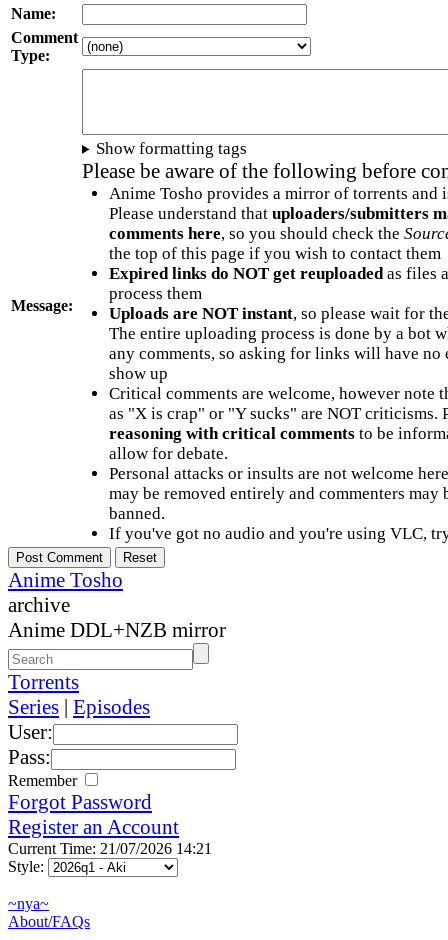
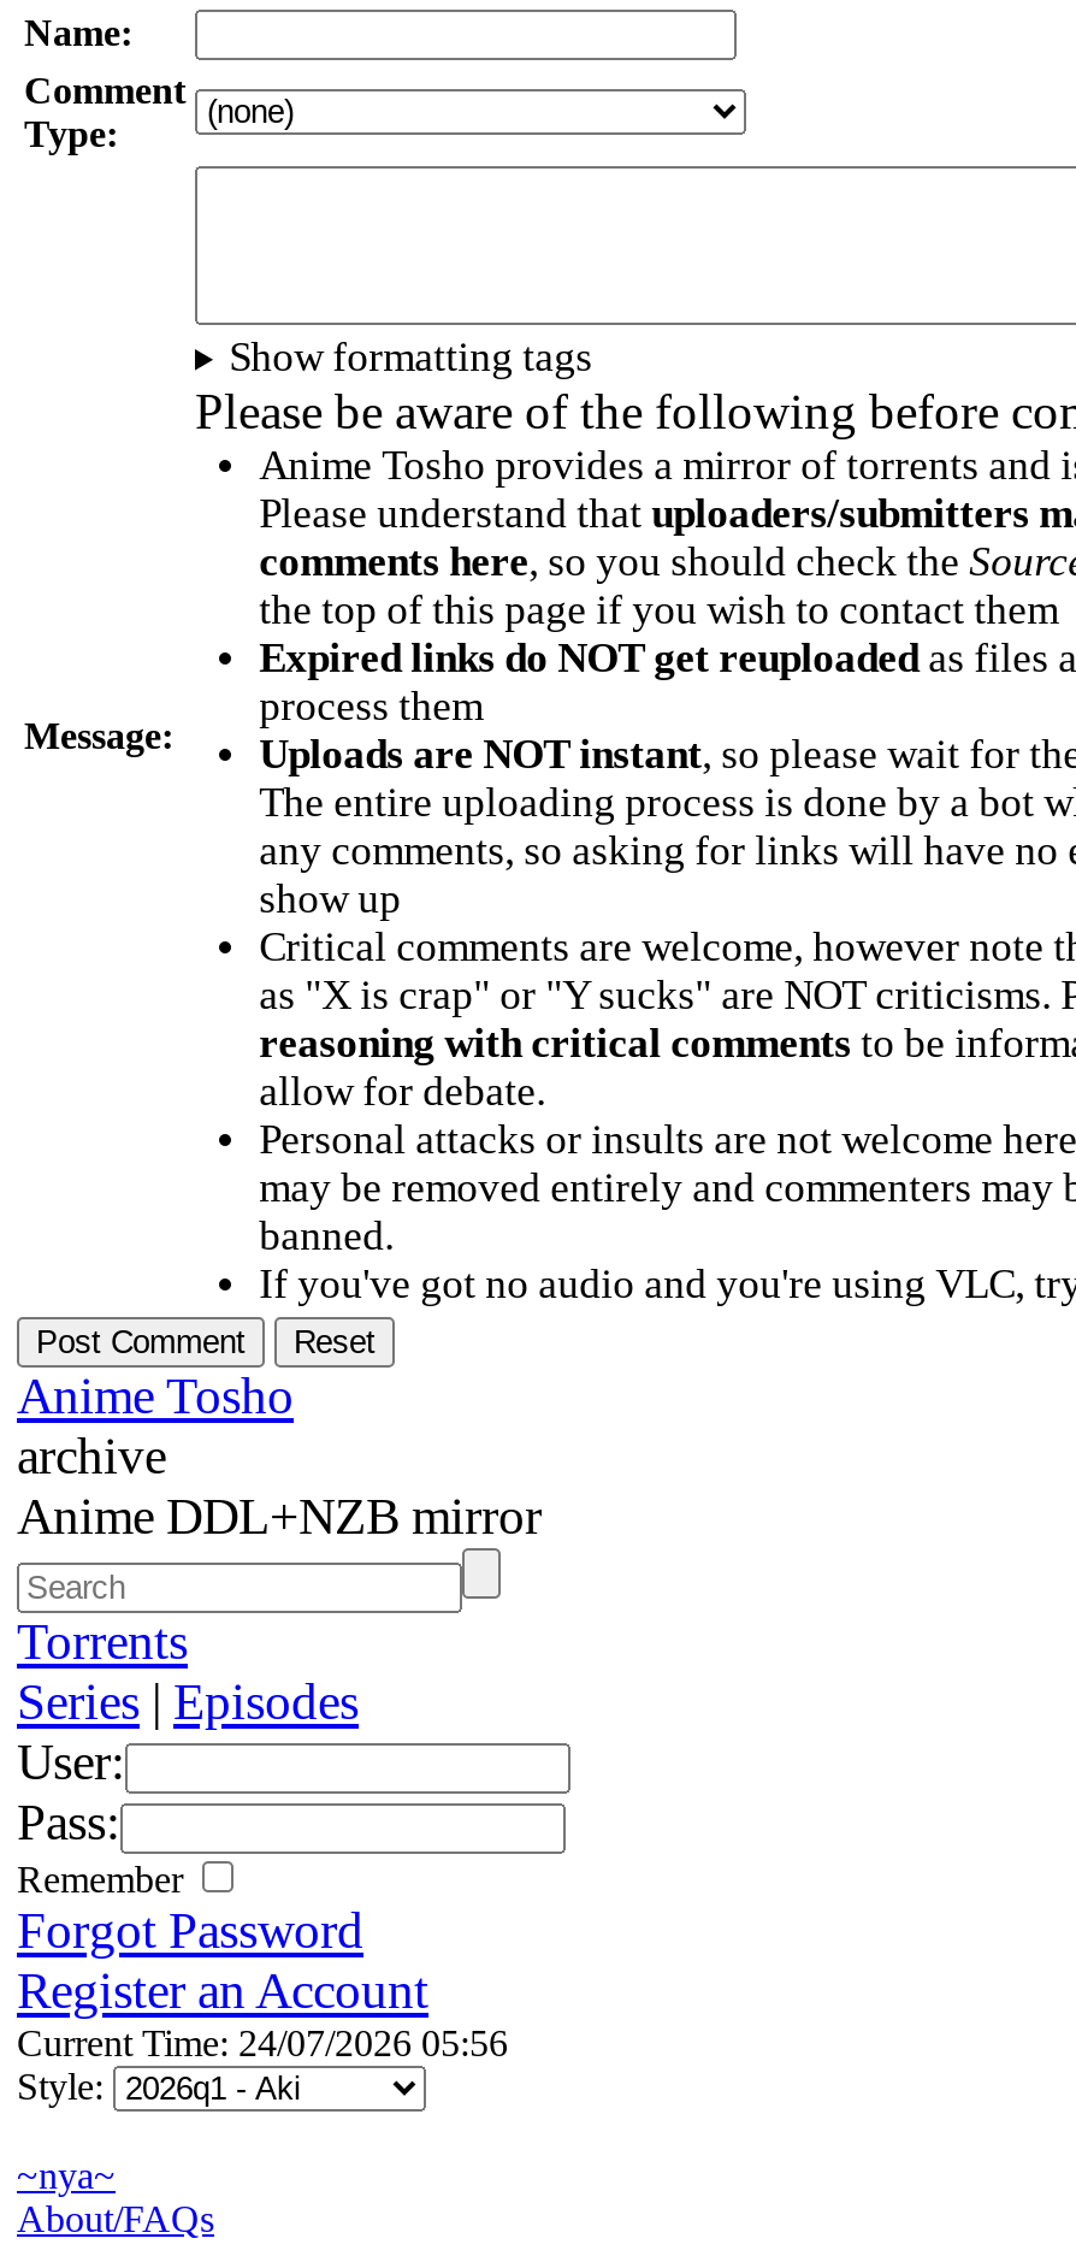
- Current Time: 21/07/2026 14:21
+ Current Time: 24/07/2026 05:56
